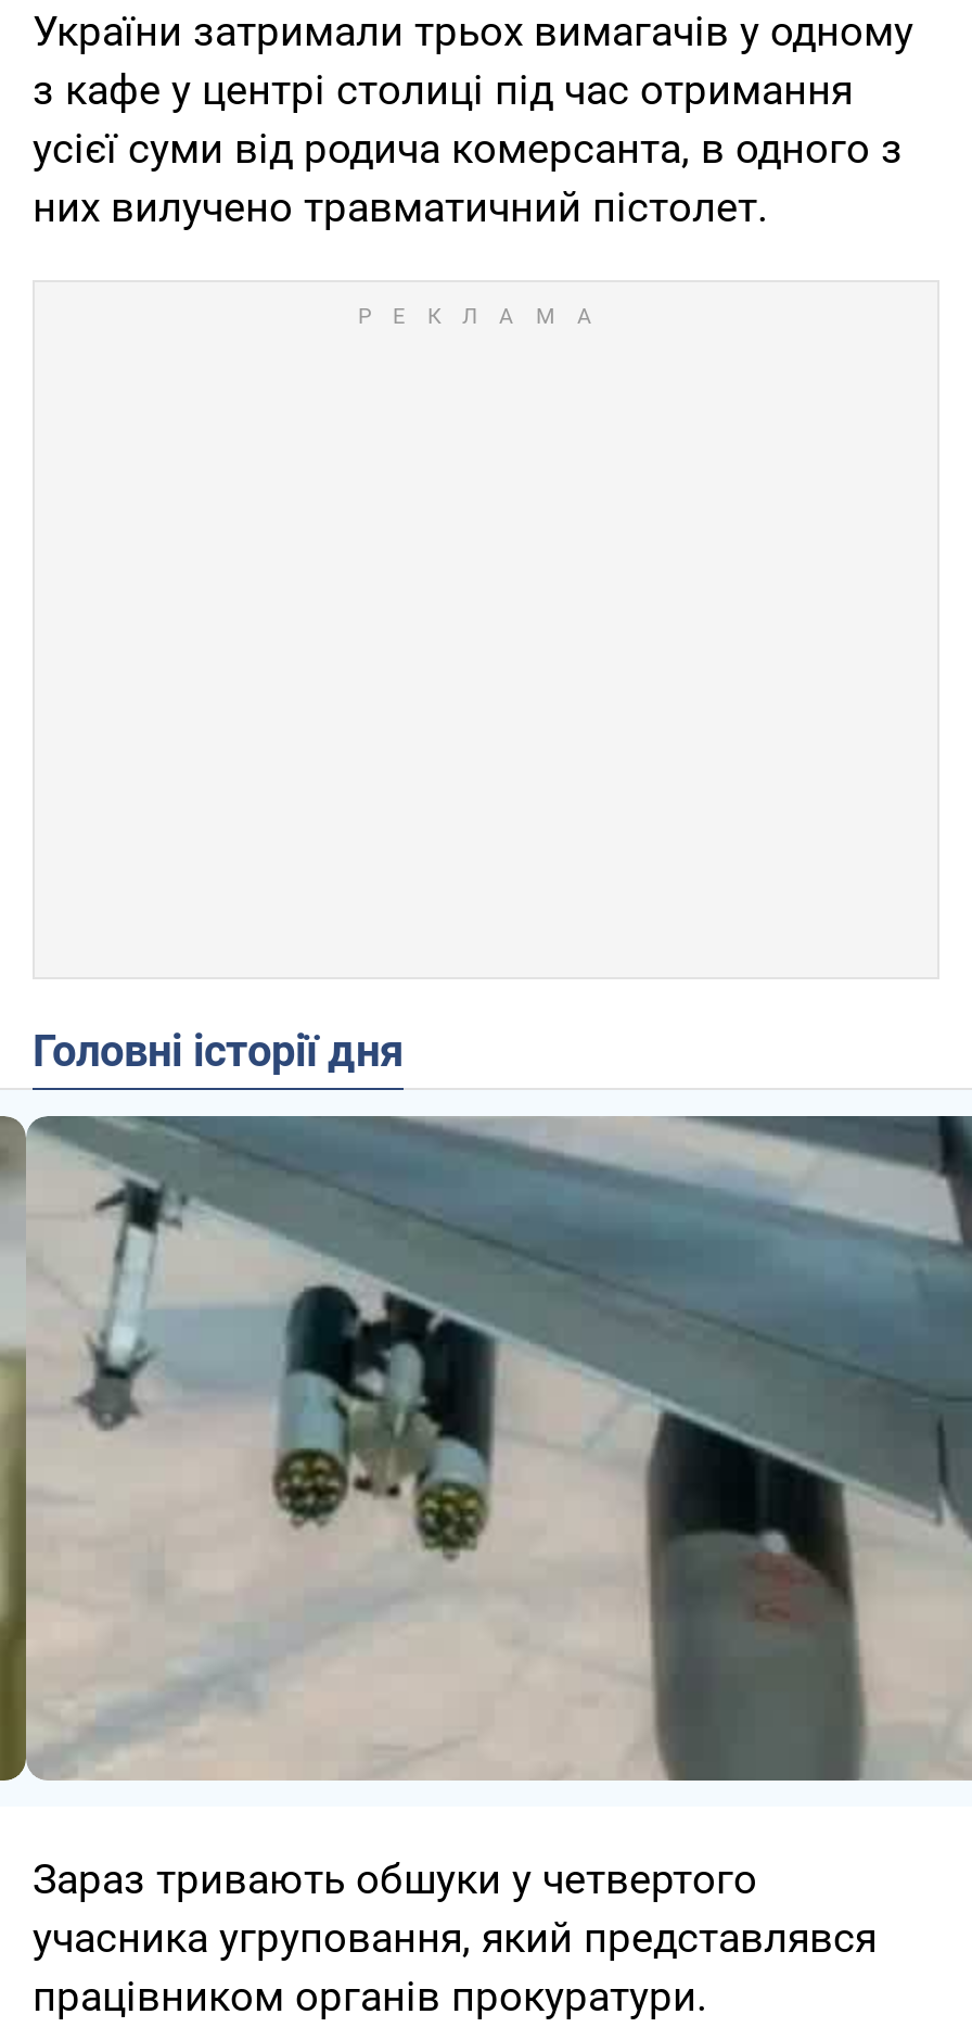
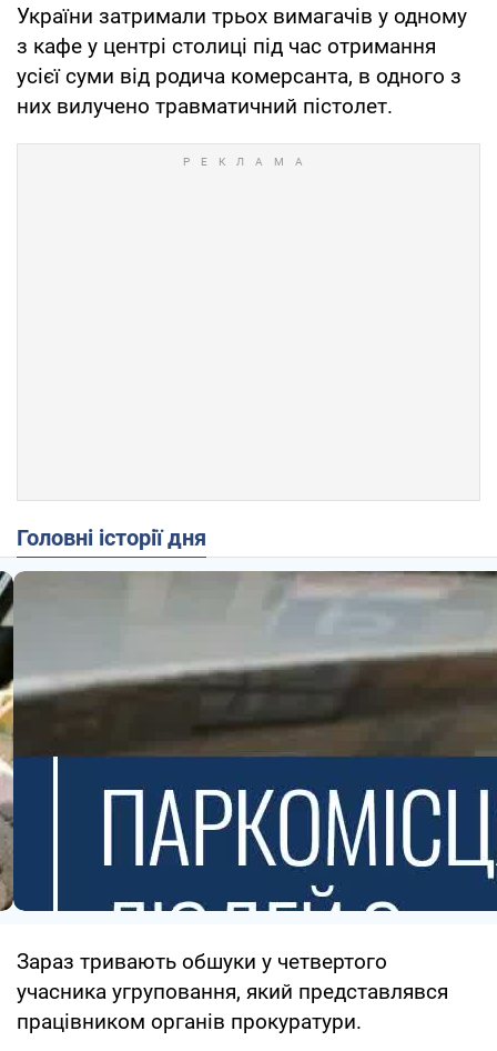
- [image]
+ [image]
